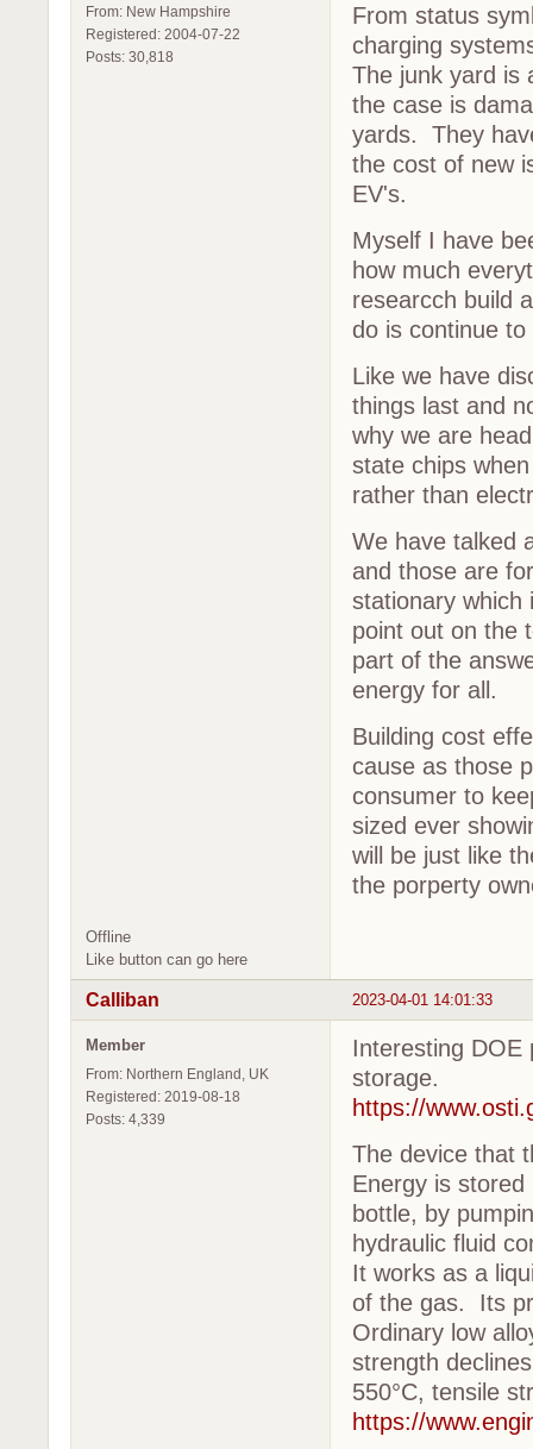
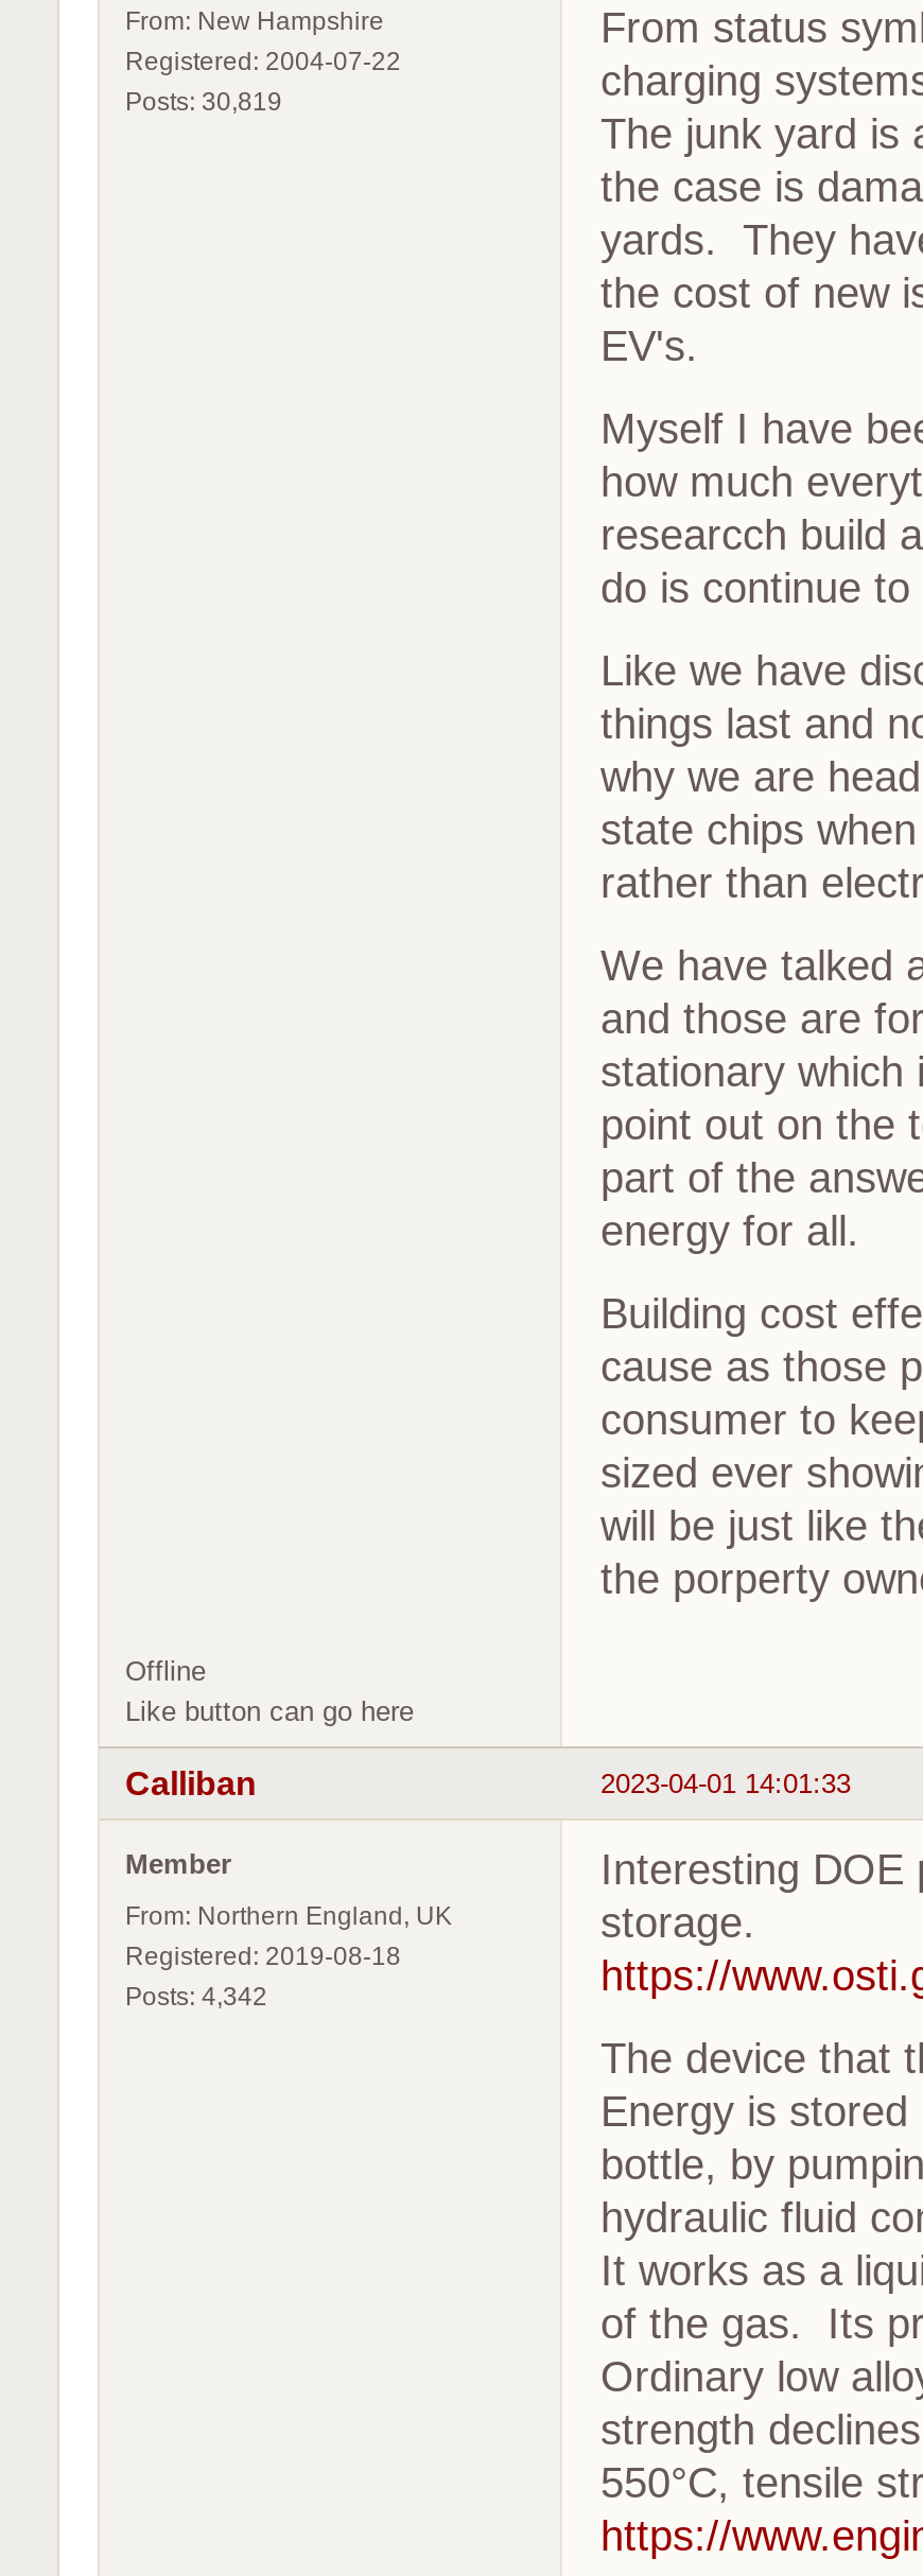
- Posts: 30,818
+ Posts: 30,819

- Posts: 4,339
+ Posts: 4,342
